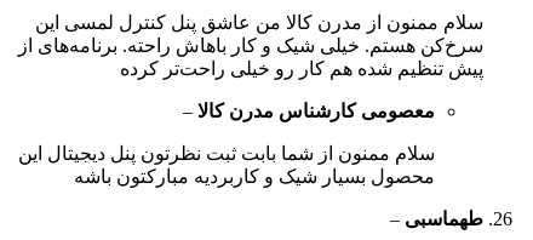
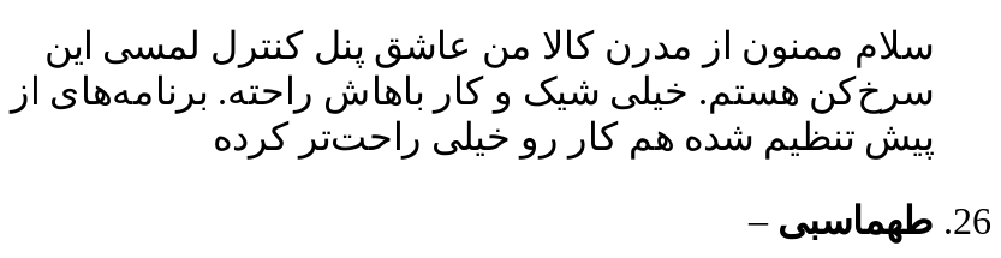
- معصومی کارشناس مدرن کالا –
- سلام ممنون از شما بابت ثبت نظرتون پنل دیجیتال این
- محصول بسیار شیک و کاربردیه مبارکتون باشه
